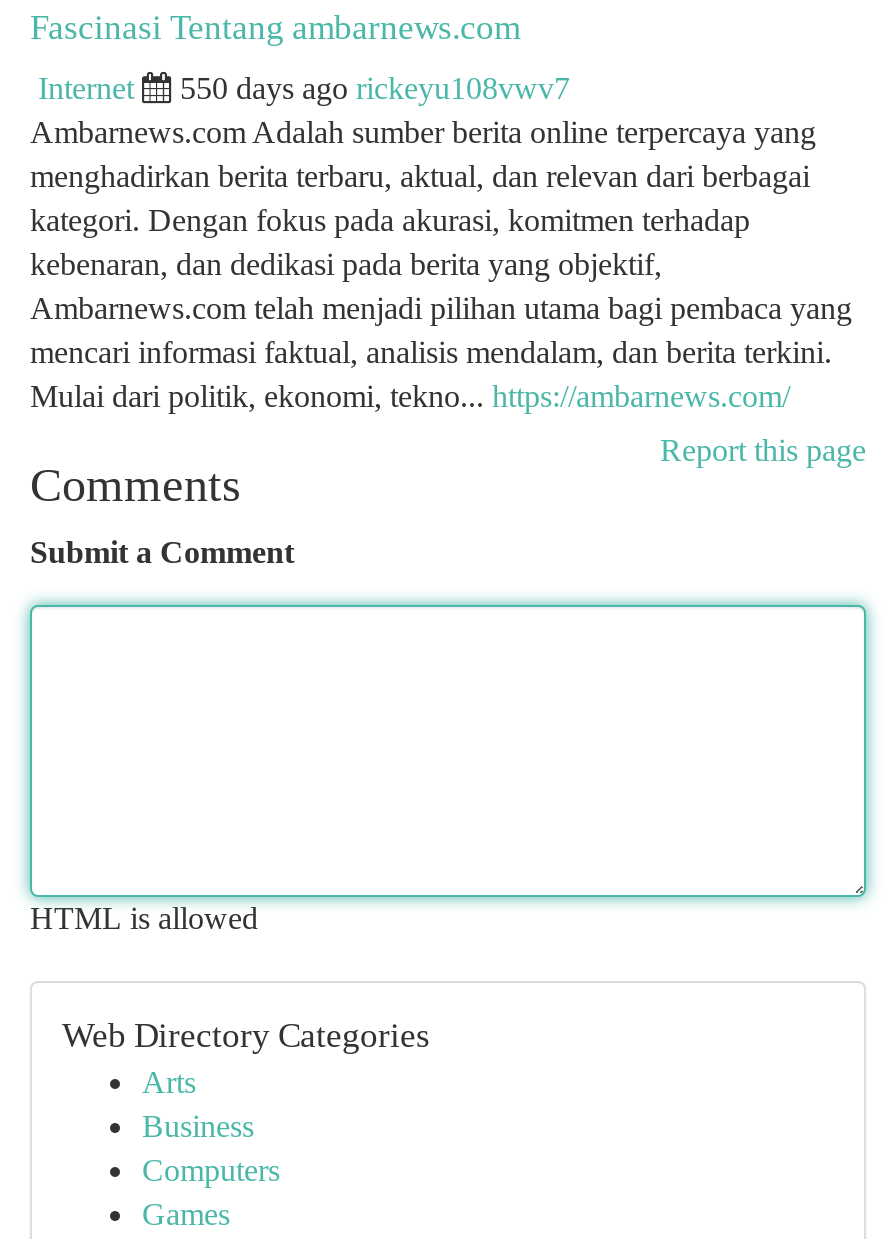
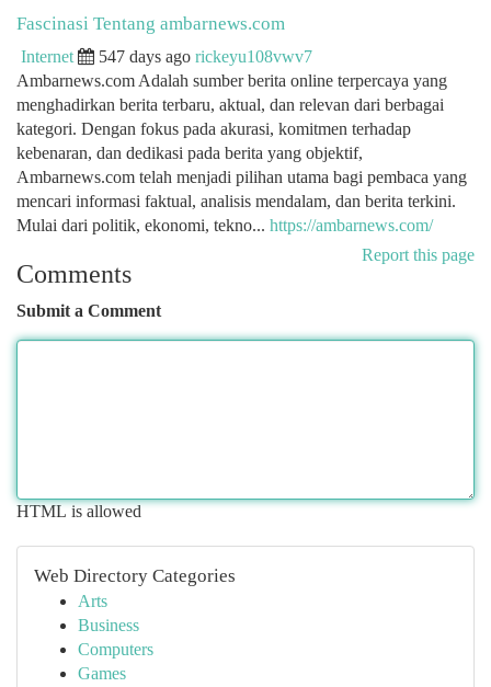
- 550 days ago rickeyu108vwv7
+ 547 days ago rickeyu108vwv7
